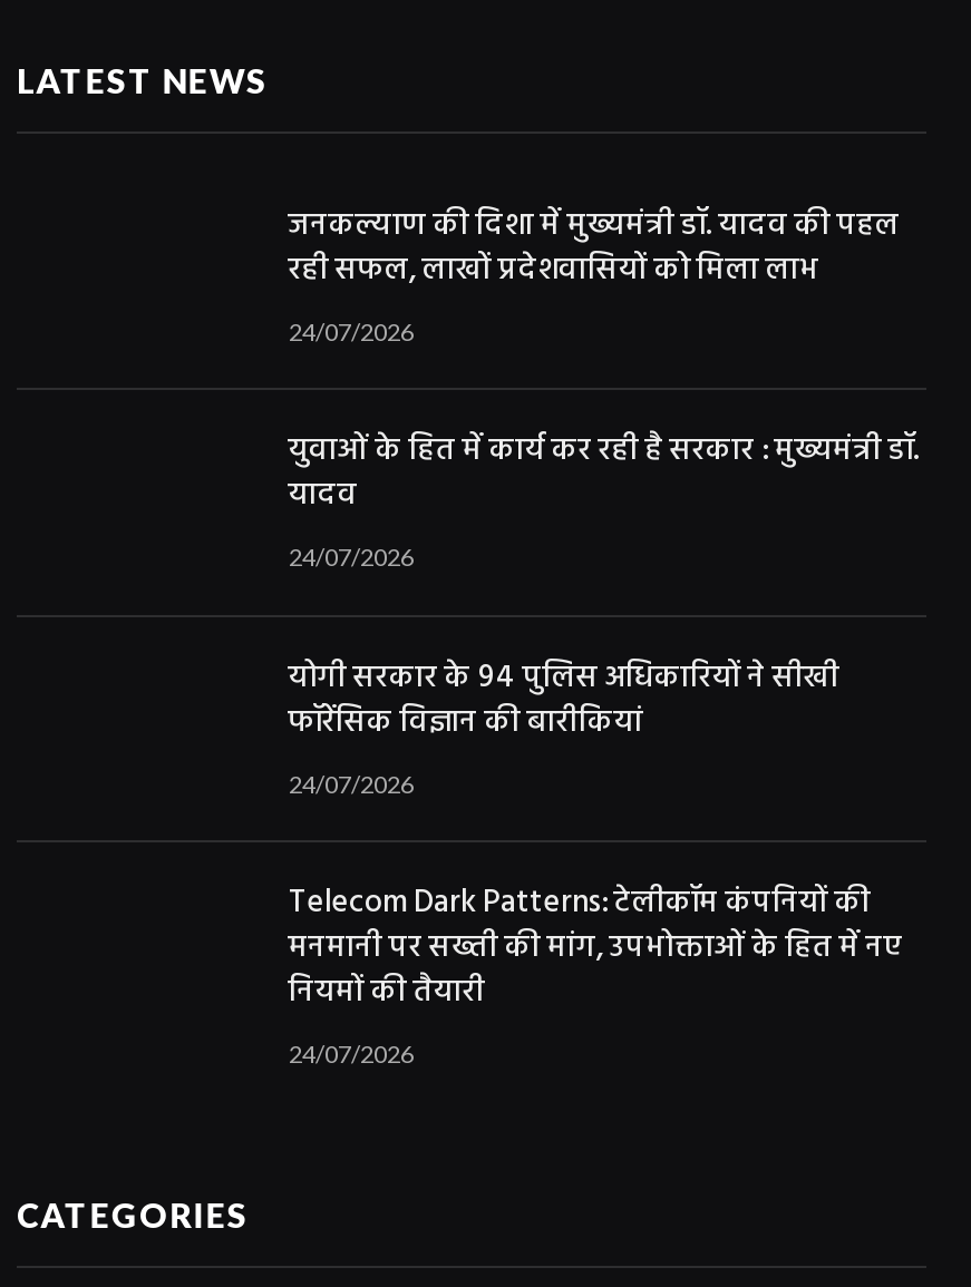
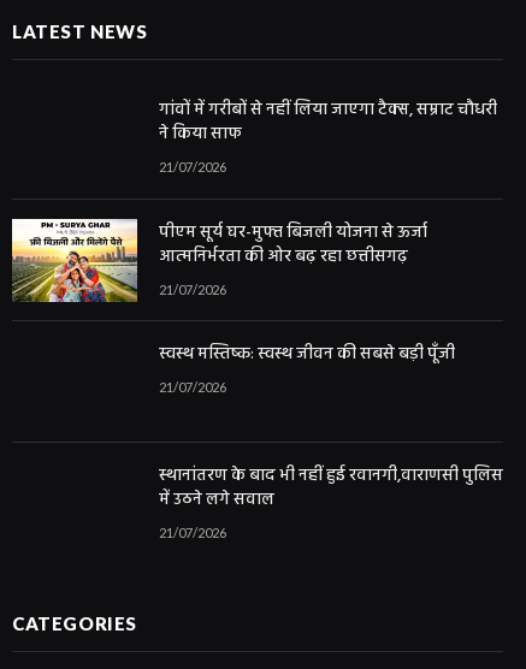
+ [image]

- जनकल्याण की दिशा में मुख्यमंत्री डॉ. यादव की पहल
- रही सफल, लाखों प्रदेशवासियों को मिला लाभ
- 24/07/2026
+ गांवों में गरीबों से नहीं लिया जाएगा टैक्स, सम्राट चौधरी
+ ने किया साफ
+ 21/07/2026

- युवाओं के हित में कार्य कर रही है सरकार : मुख्यमंत्री डॉ.
- यादव
- 24/07/2026
+ पीएम सूर्य घर-मुफ्त बिजली योजना से ऊर्जा
+ आत्मनिर्भरता की ओर बढ़ रहा छत्तीसगढ़
+ 21/07/2026

- योगी सरकार के 94 पुलिस अधिकारियों ने सीखी
- फॉरेंसिक विज्ञान की बारीकियां
- 24/07/2026
+ स्वस्थ मस्तिष्क: स्वस्थ जीवन की सबसे बड़ी पूँजी
+ 21/07/2026

- Telecom Dark Patterns: टेलीकॉम कंपनियों की
- मनमानी पर सख्ती की मांग, उपभोक्ताओं के हित में नए
- नियमों की तैयारी
- 24/07/2026
+ स्थानांतरण के बाद भी नहीं हुई रवानगी,वाराणसी पुलिस
+ में उठने लगे सवाल
+ 21/07/2026
